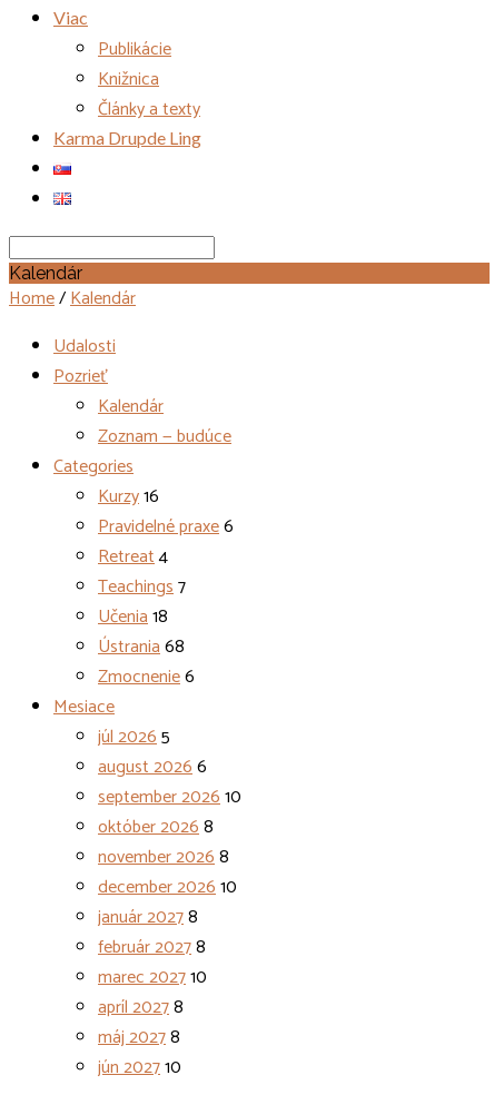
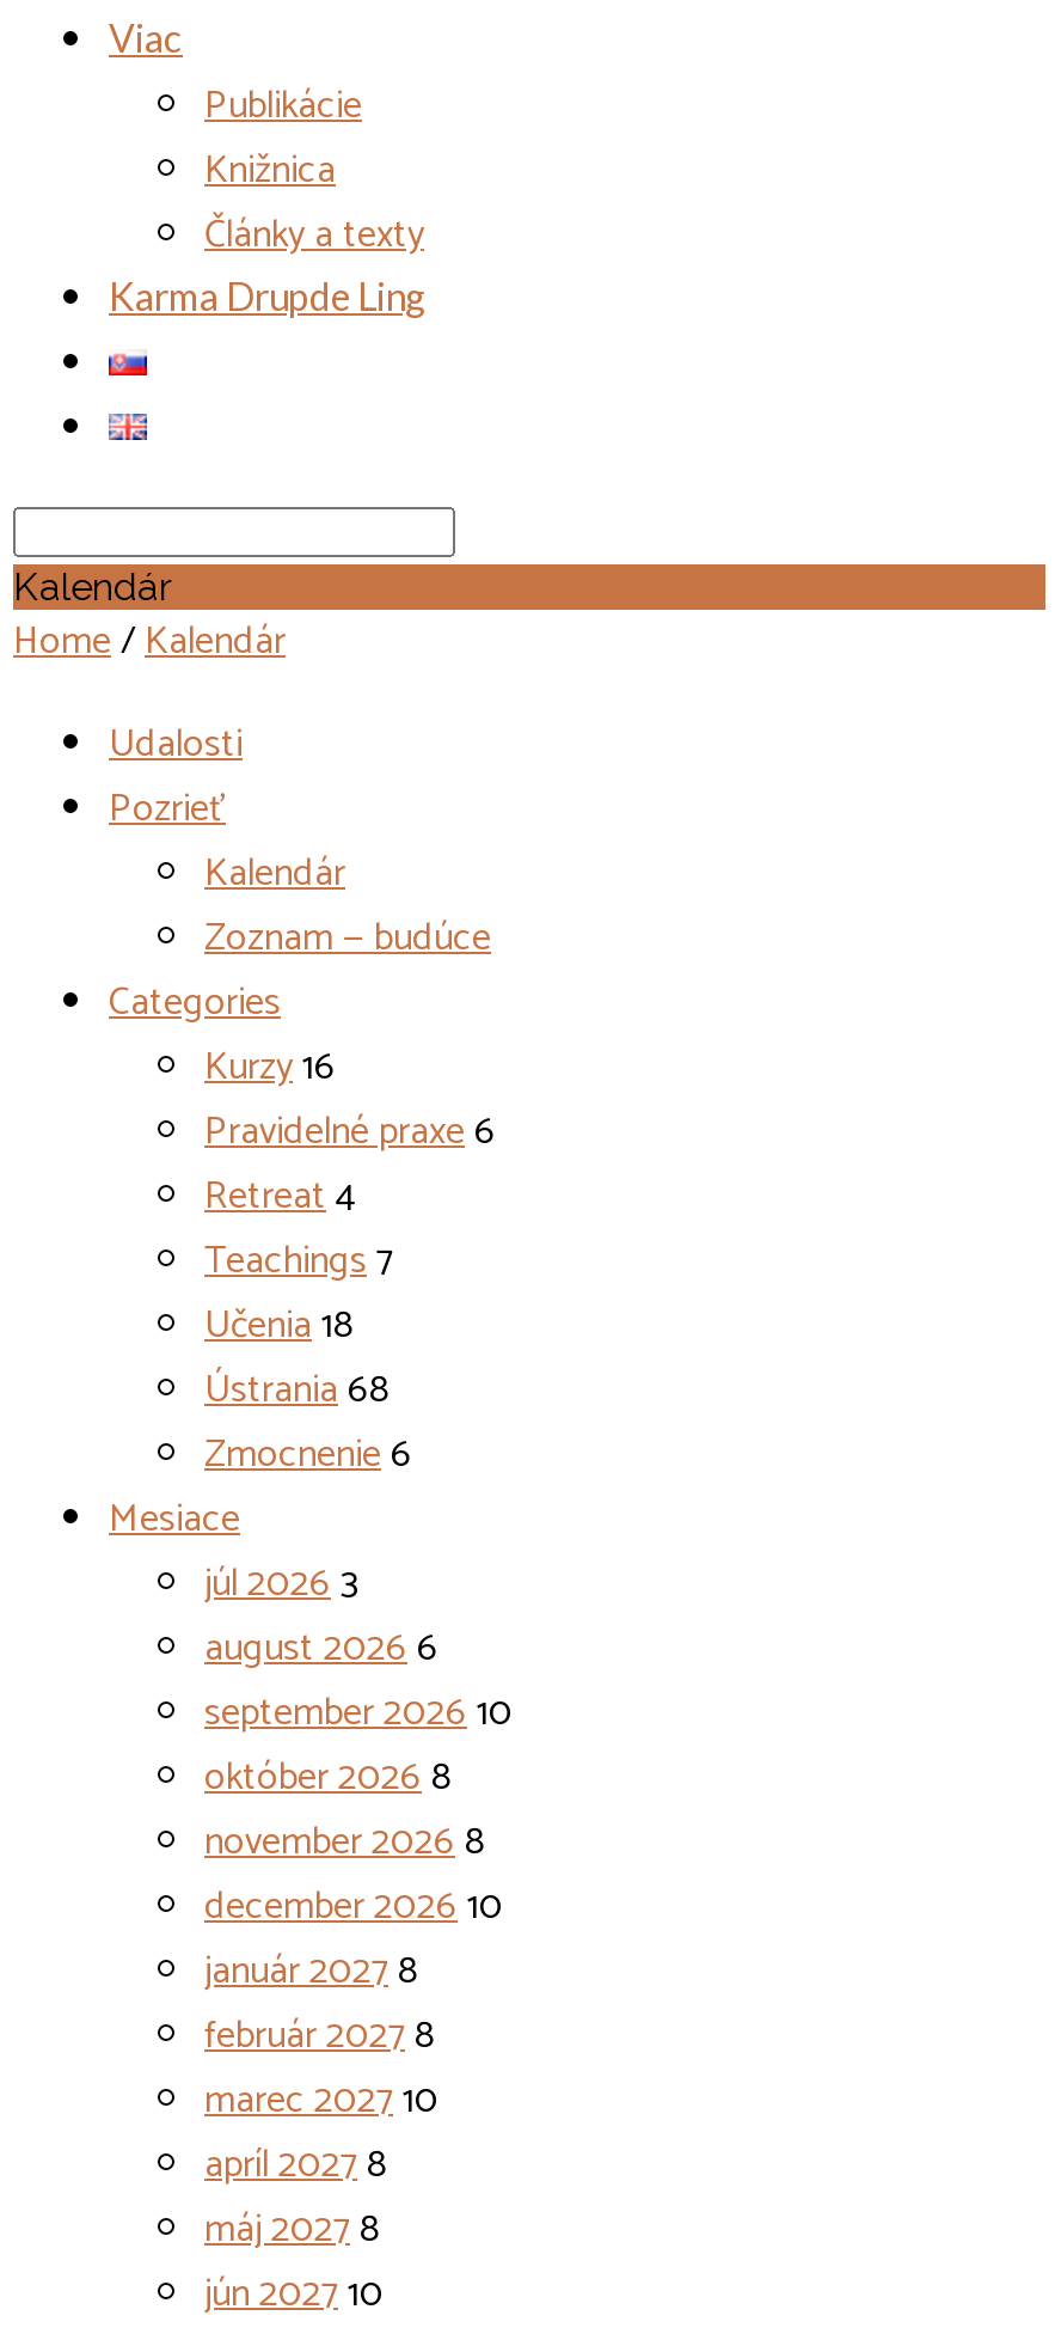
- júl 2026 5
+ júl 2026 3
